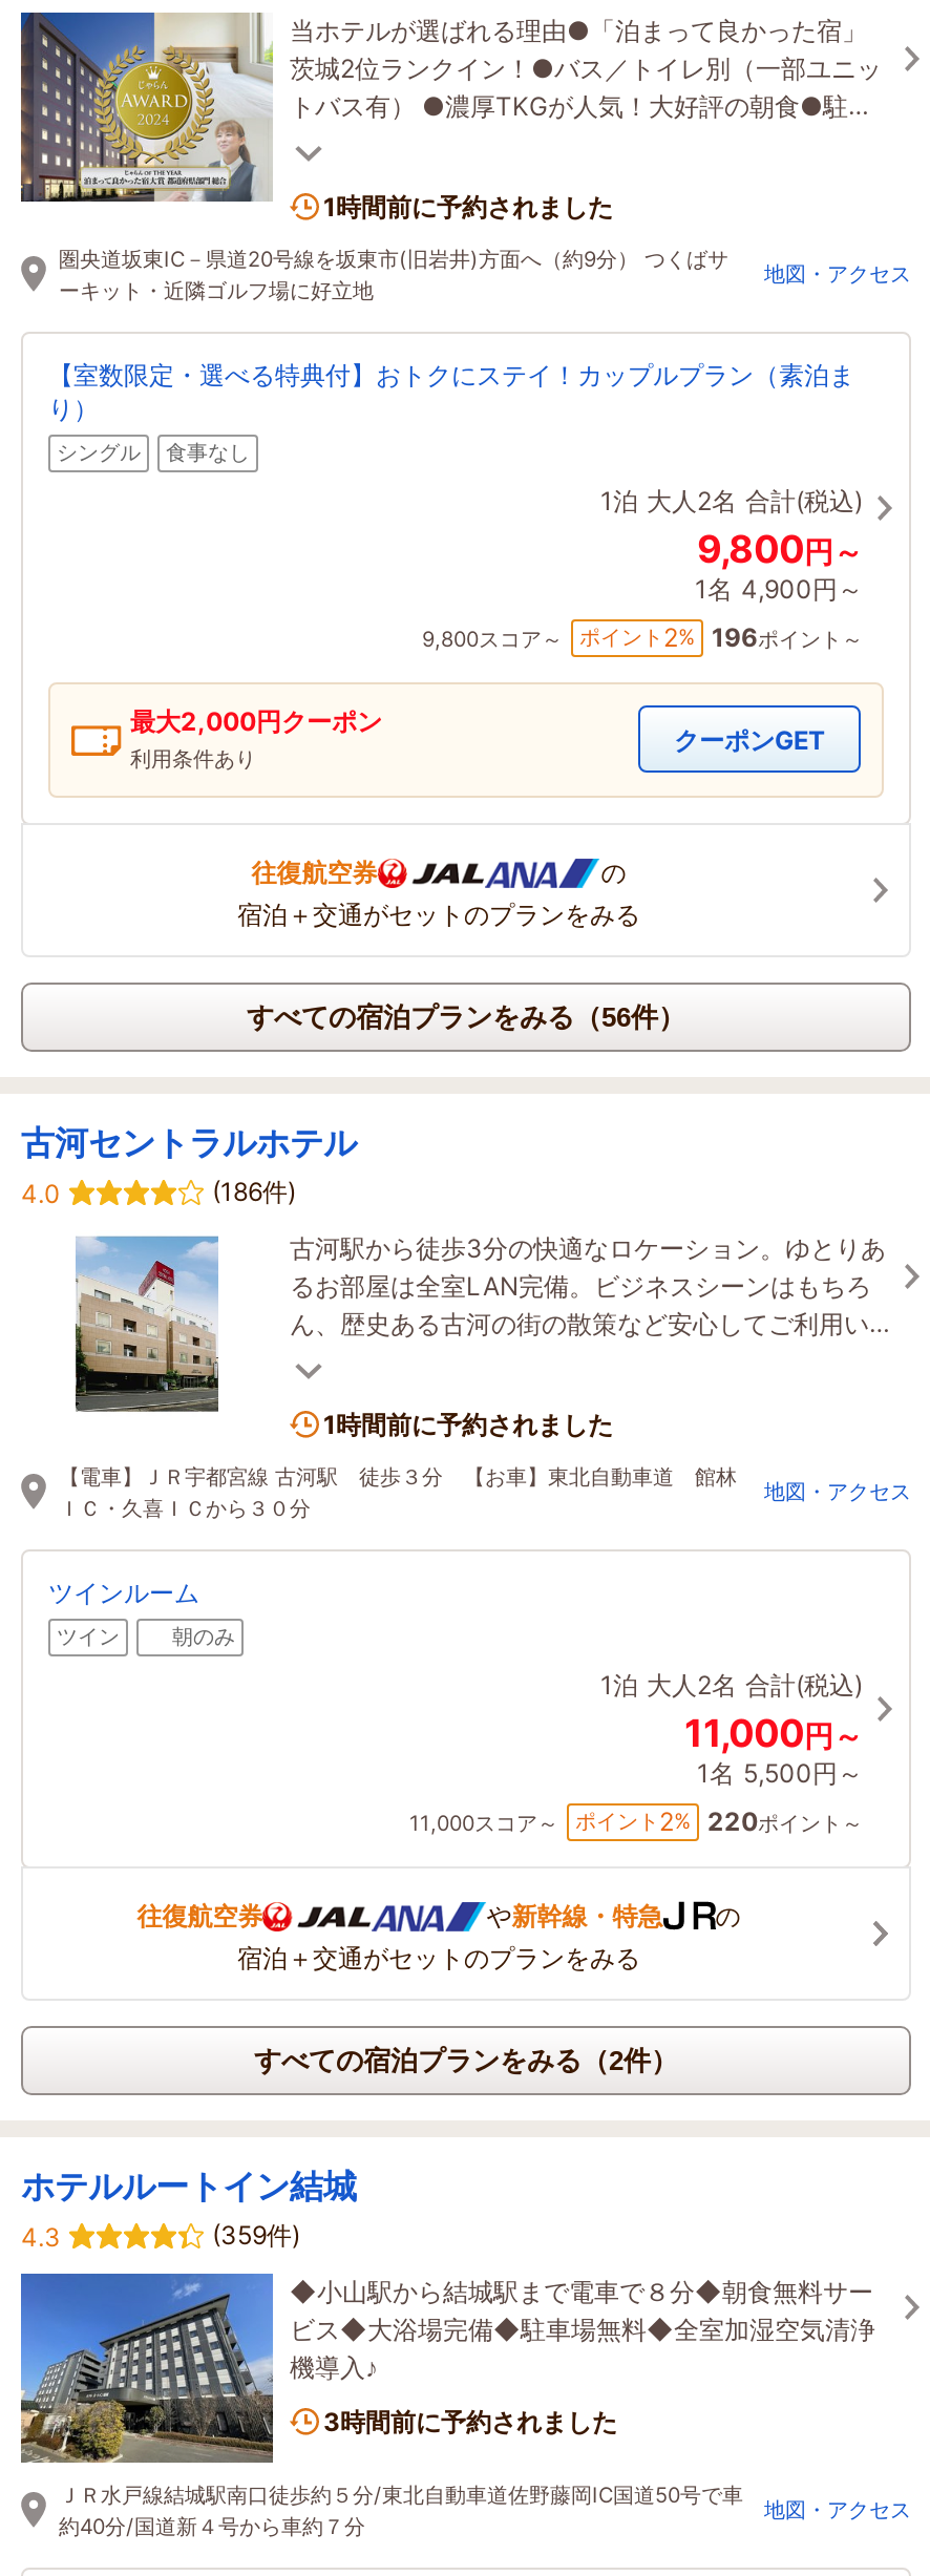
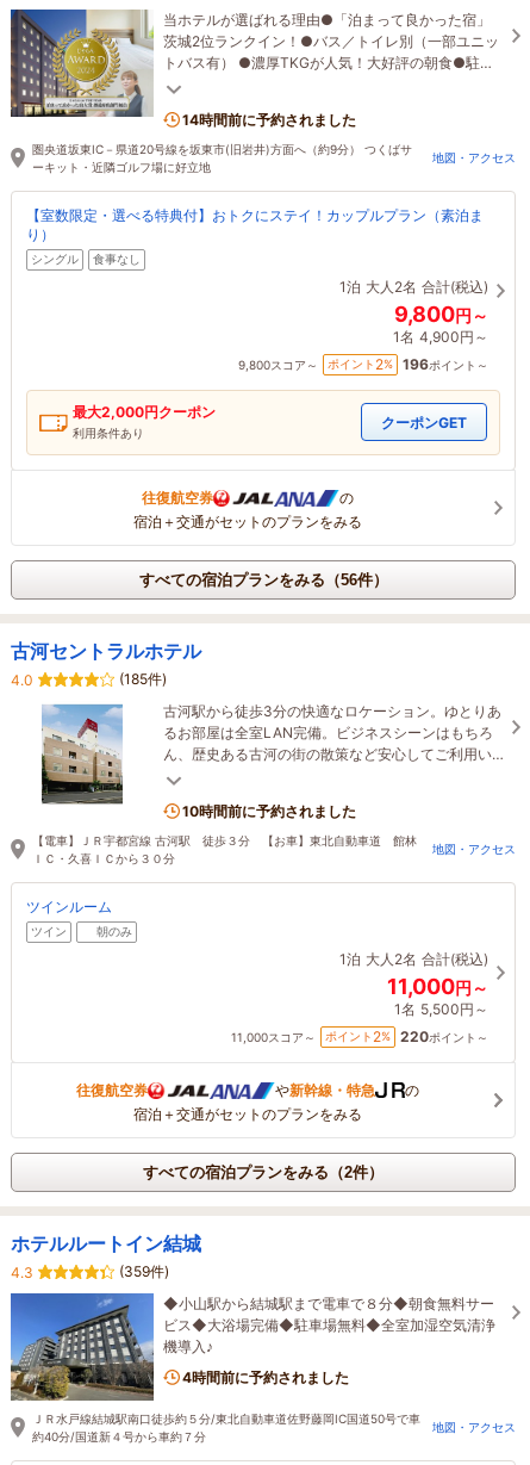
- 1時間前に予約されました
+ 14時間前に予約されました

- (186件)
+ (185件)

- 1時間前に予約されました
+ 10時間前に予約されました

- 3時間前に予約されました
+ 4時間前に予約されました
